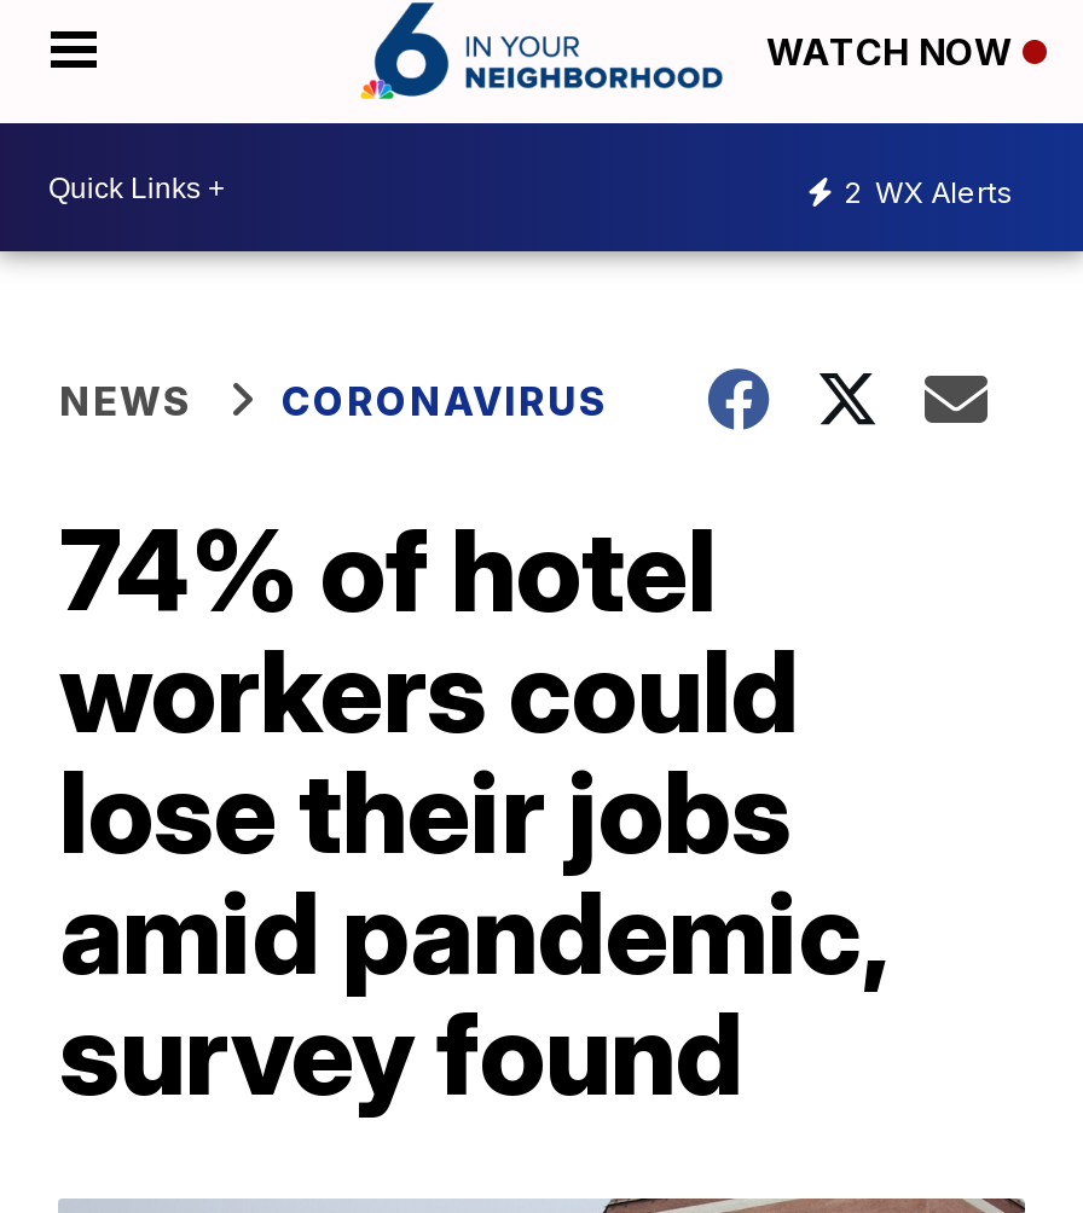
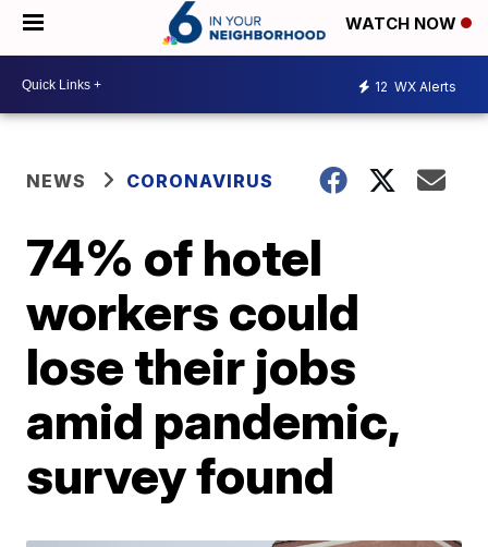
- 2 WX Alerts
+ 12 WX Alerts
